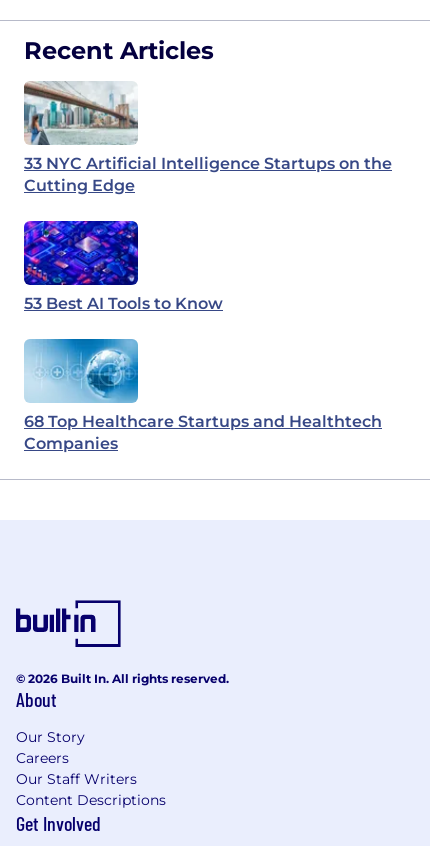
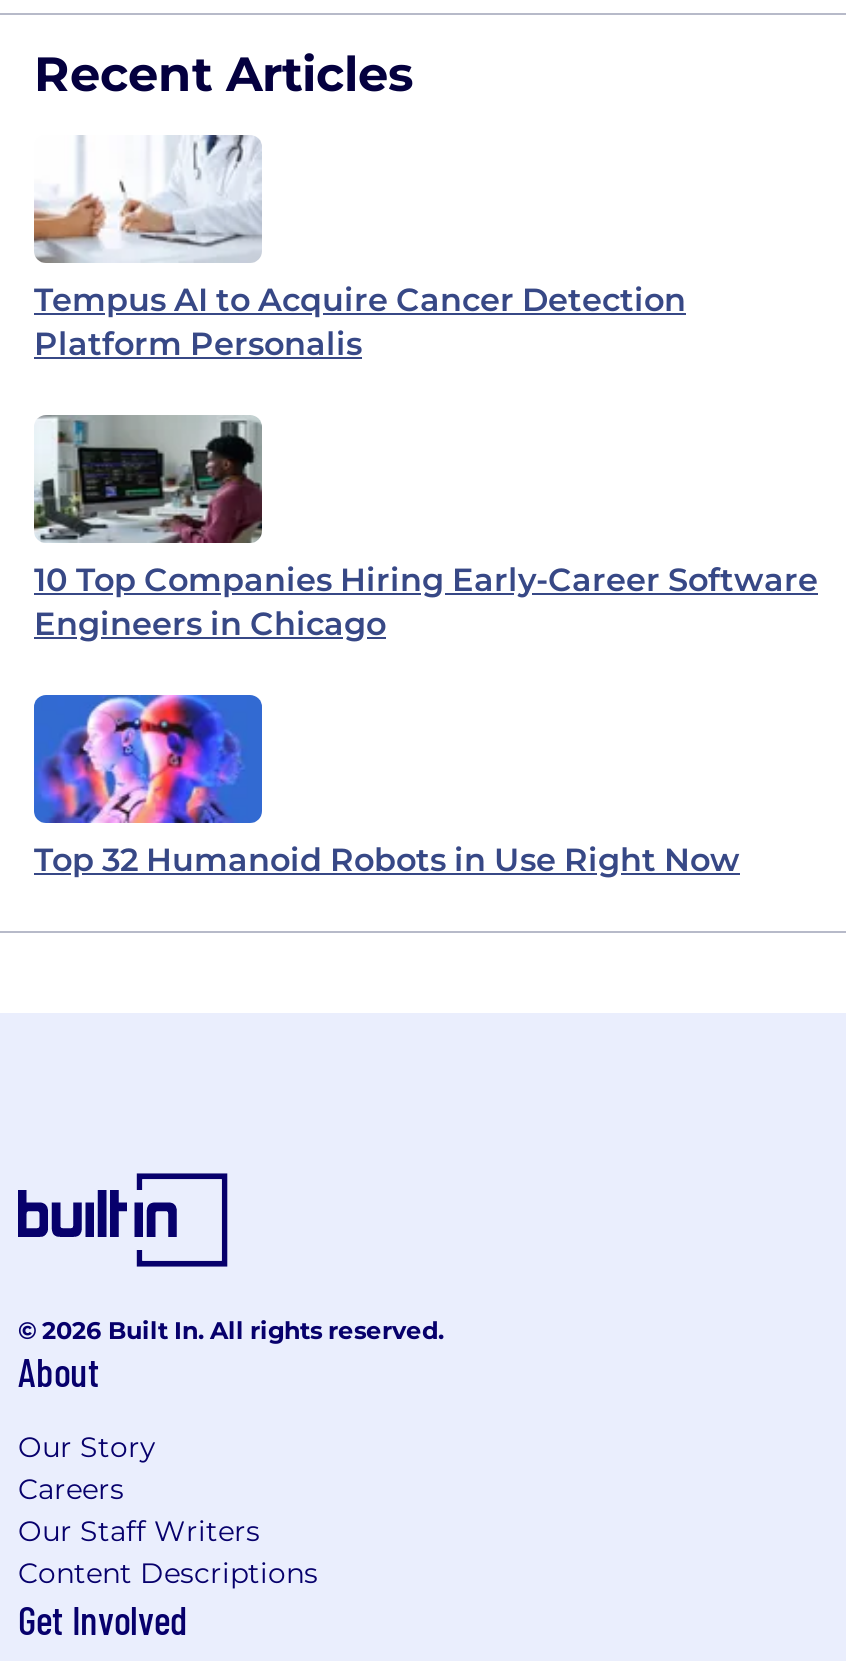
- [image]
- 33 NYC Artificial Intelligence Startups on the
- Cutting Edge
+ [image]
+ Tempus AI to Acquire Cancer Detection
+ Platform Personalis

- [image]
- 53 Best AI Tools to Know
+ [image]
+ 10 Top Companies Hiring Early-Career Software
+ Engineers in Chicago

- [image]
- 68 Top Healthcare Startups and Healthtech
- Companies
+ [image]
+ Top 32 Humanoid Robots in Use Right Now
